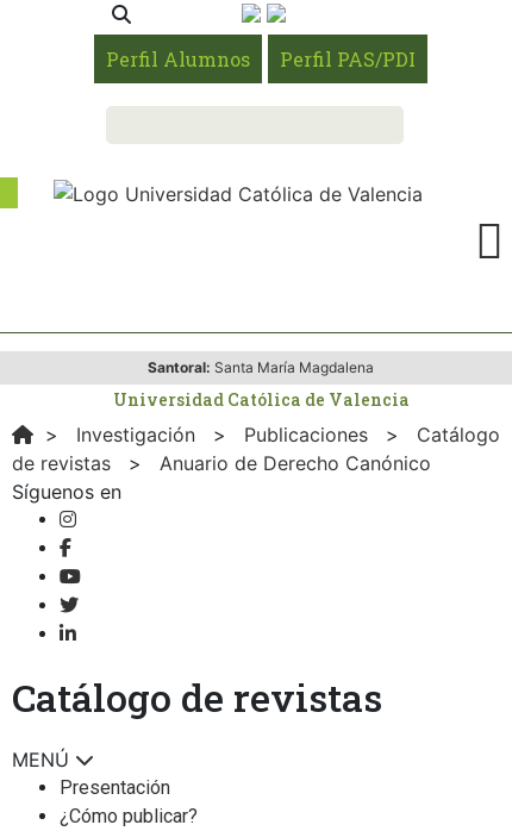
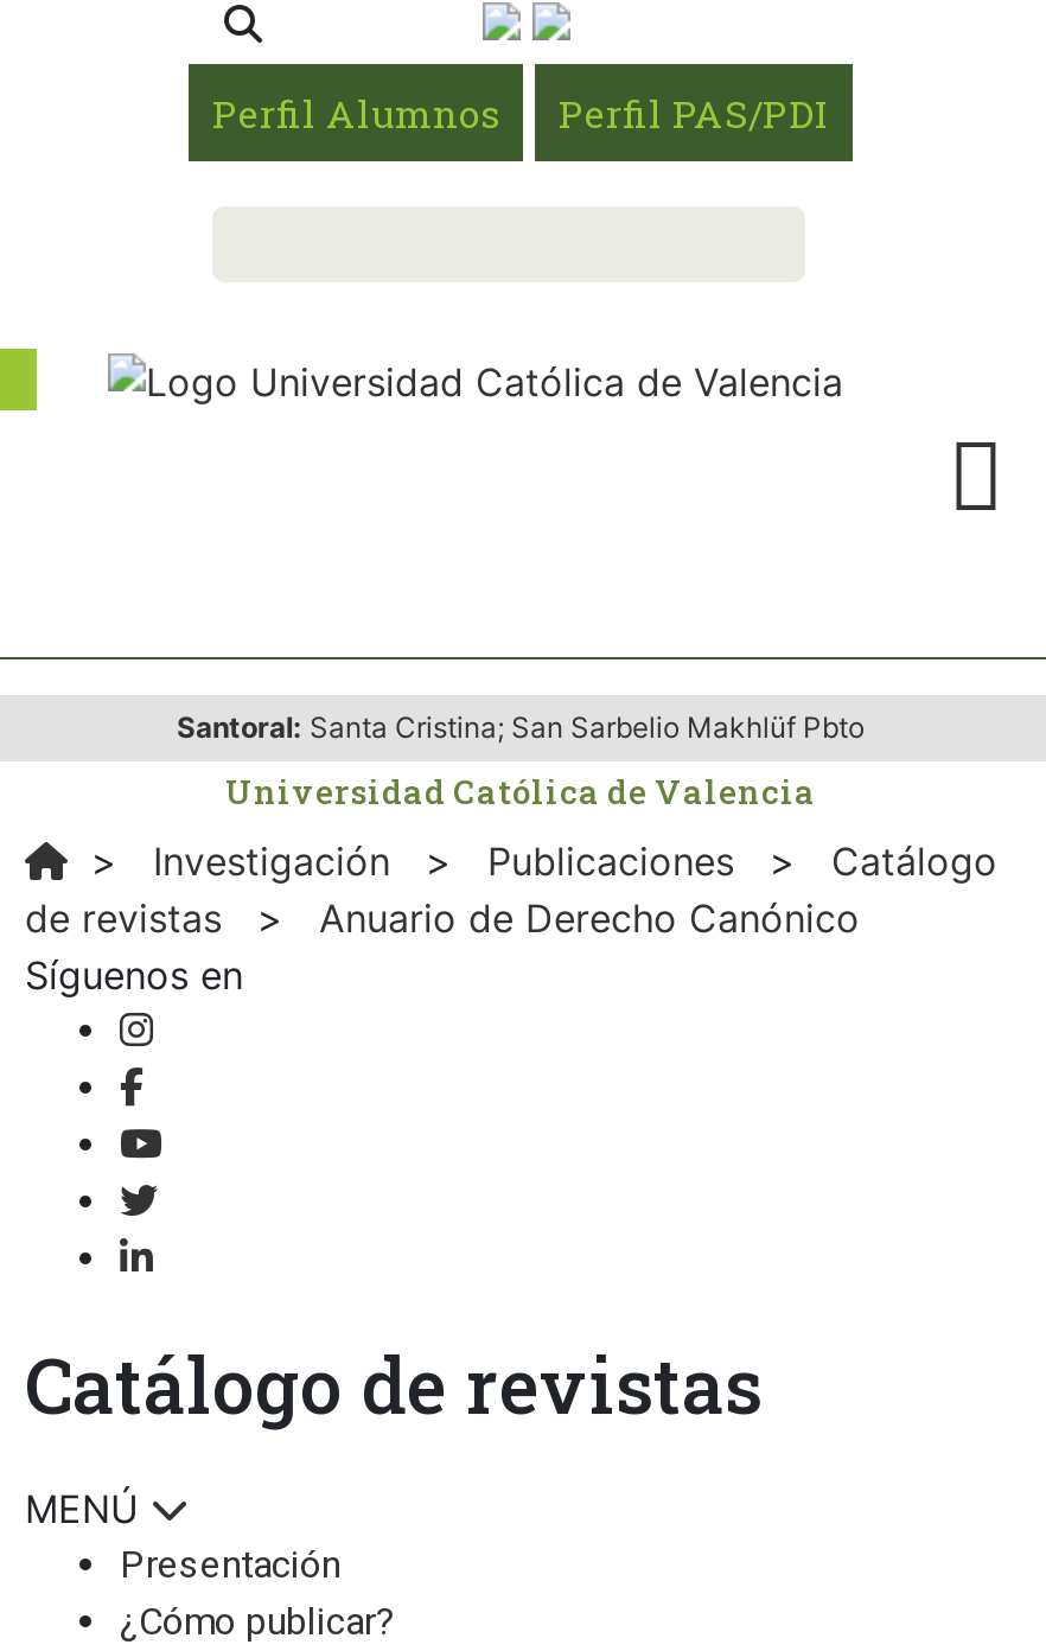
- Santoral: Santa María Magdalena
+ Santoral: Santa Cristina; San Sarbelio Makhlüf Pbto
